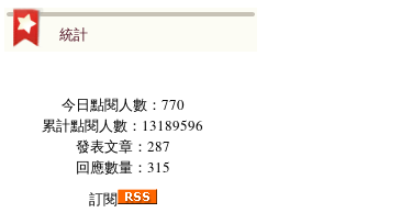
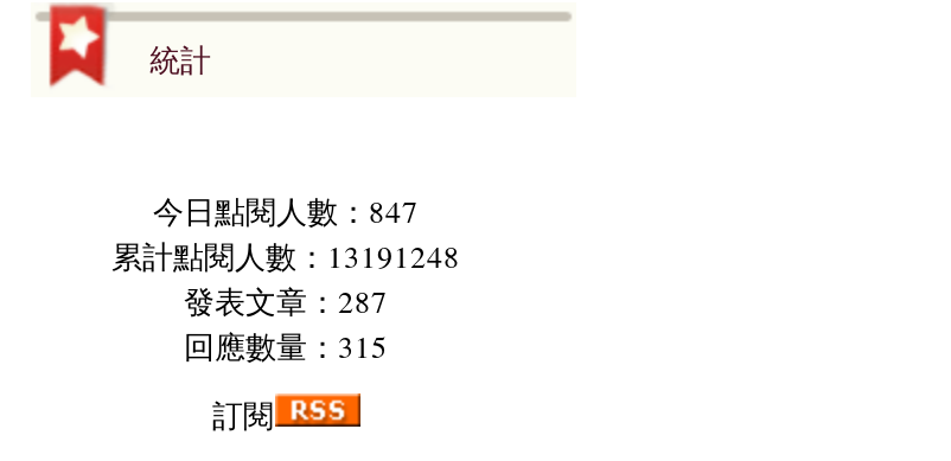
- 今日點閱人數：770
+ 今日點閱人數：847

- 累計點閱人數：13189596
+ 累計點閱人數：13191248
